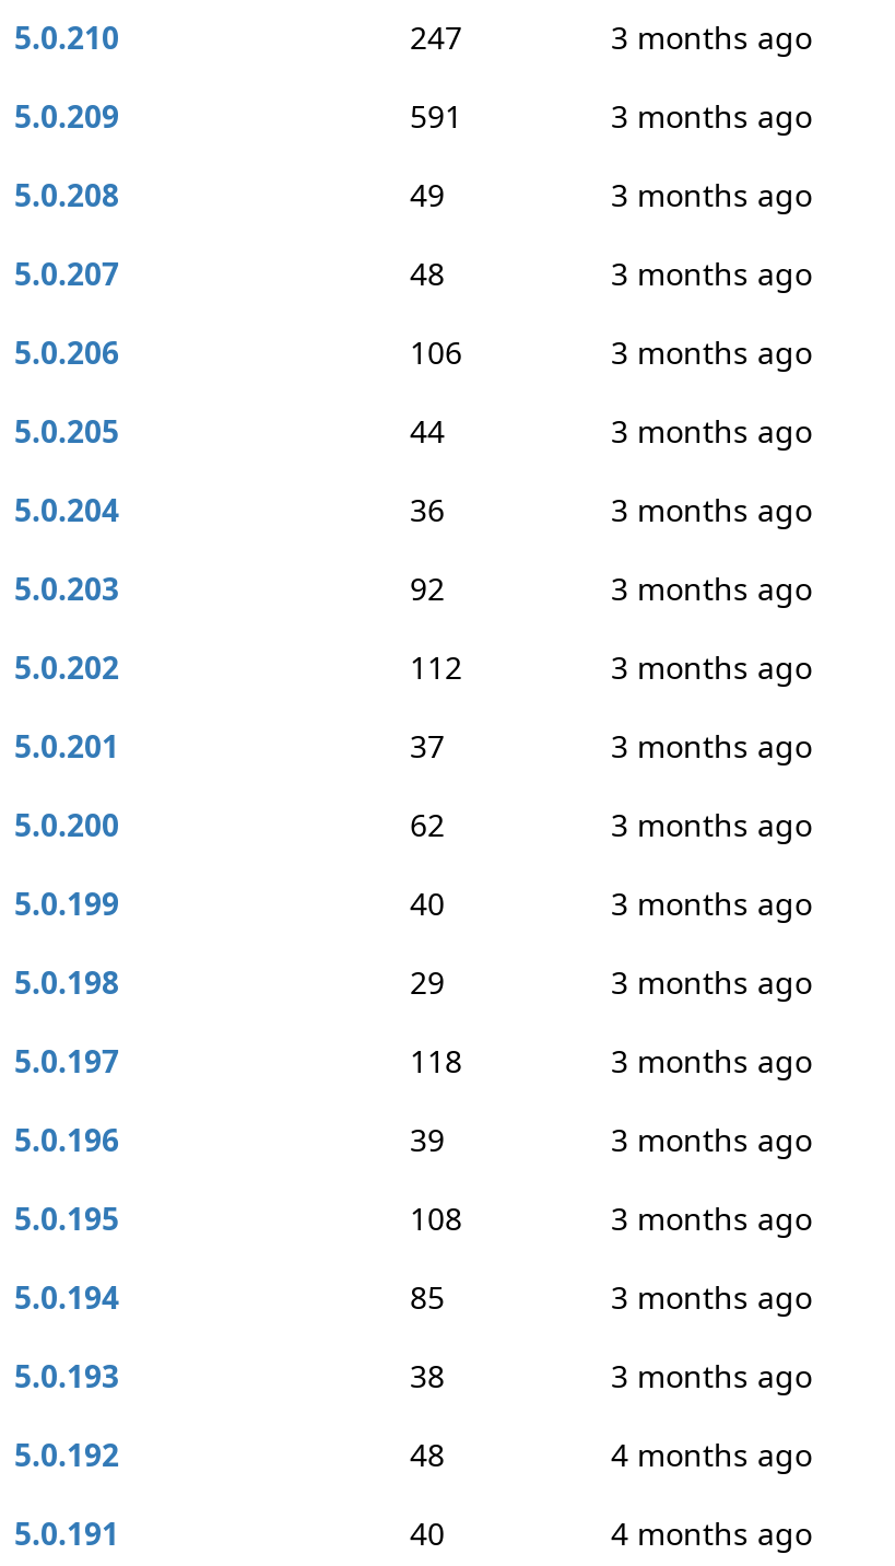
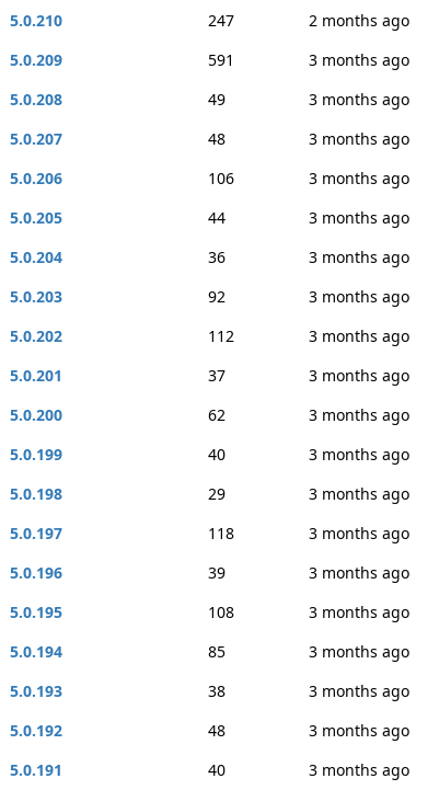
- 3 months ago
+ 2 months ago

- 4 months ago
+ 3 months ago

- 4 months ago
+ 3 months ago
